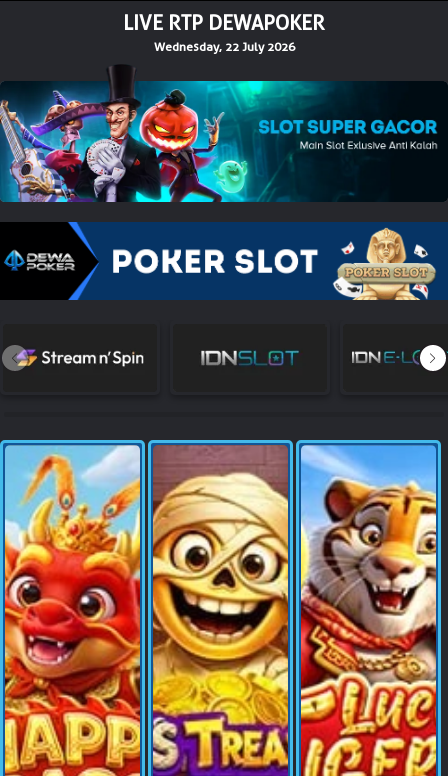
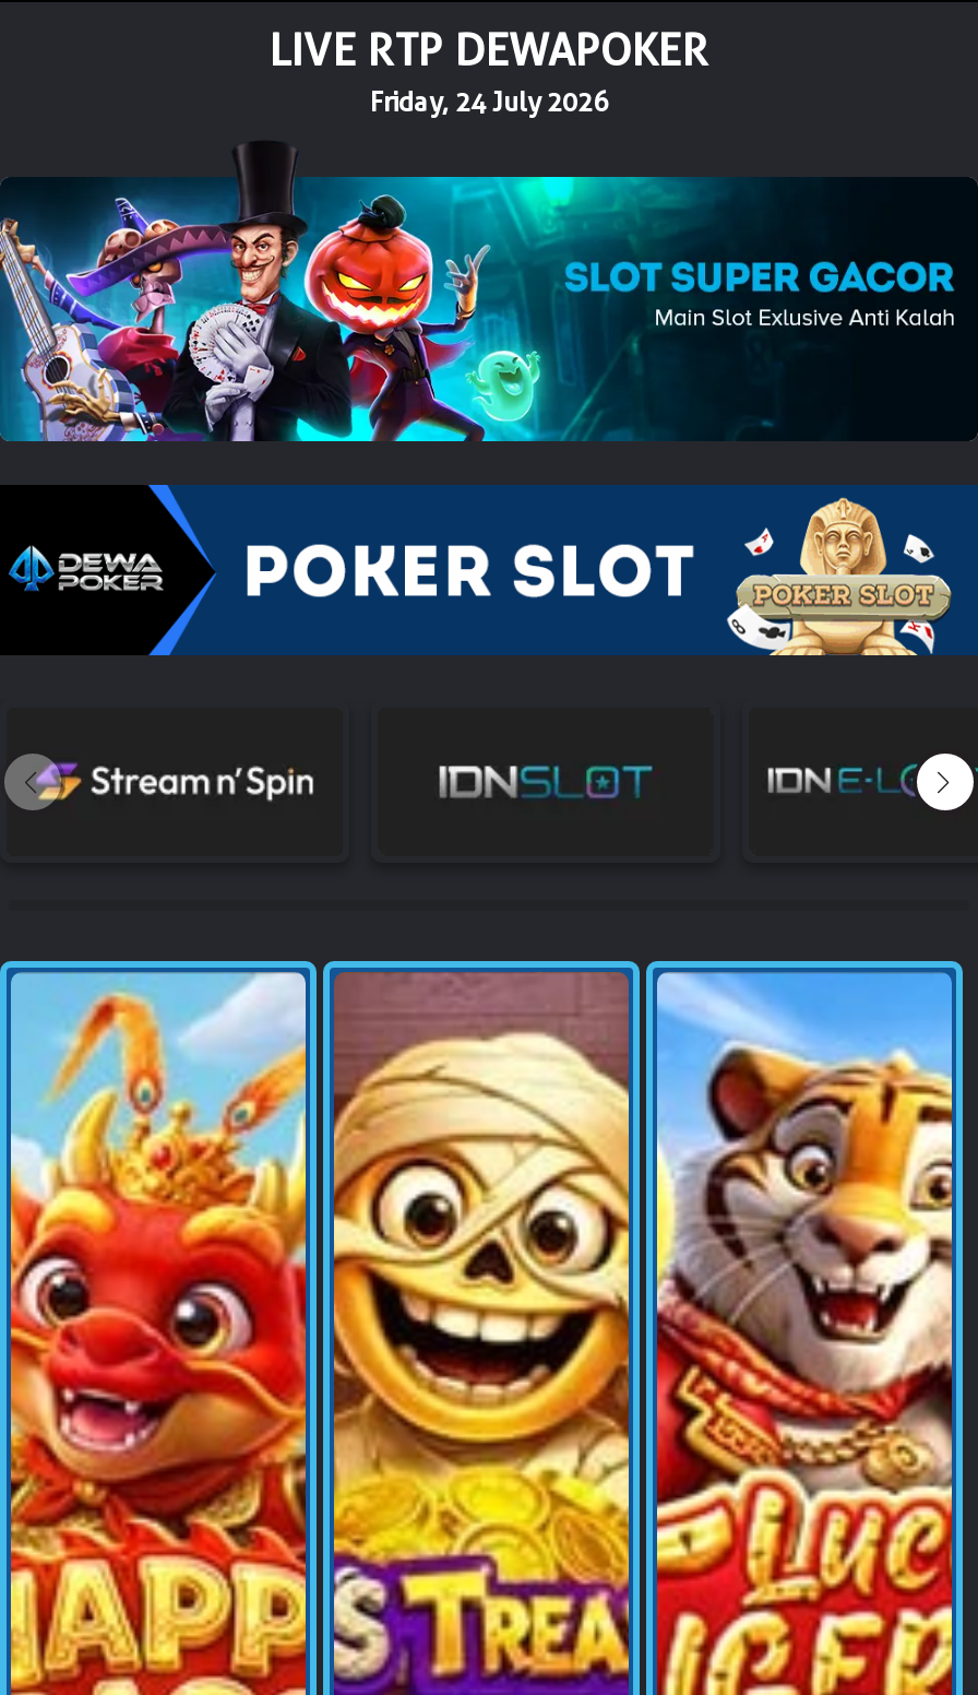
- Wednesday, 22 July 2026
+ Friday, 24 July 2026
